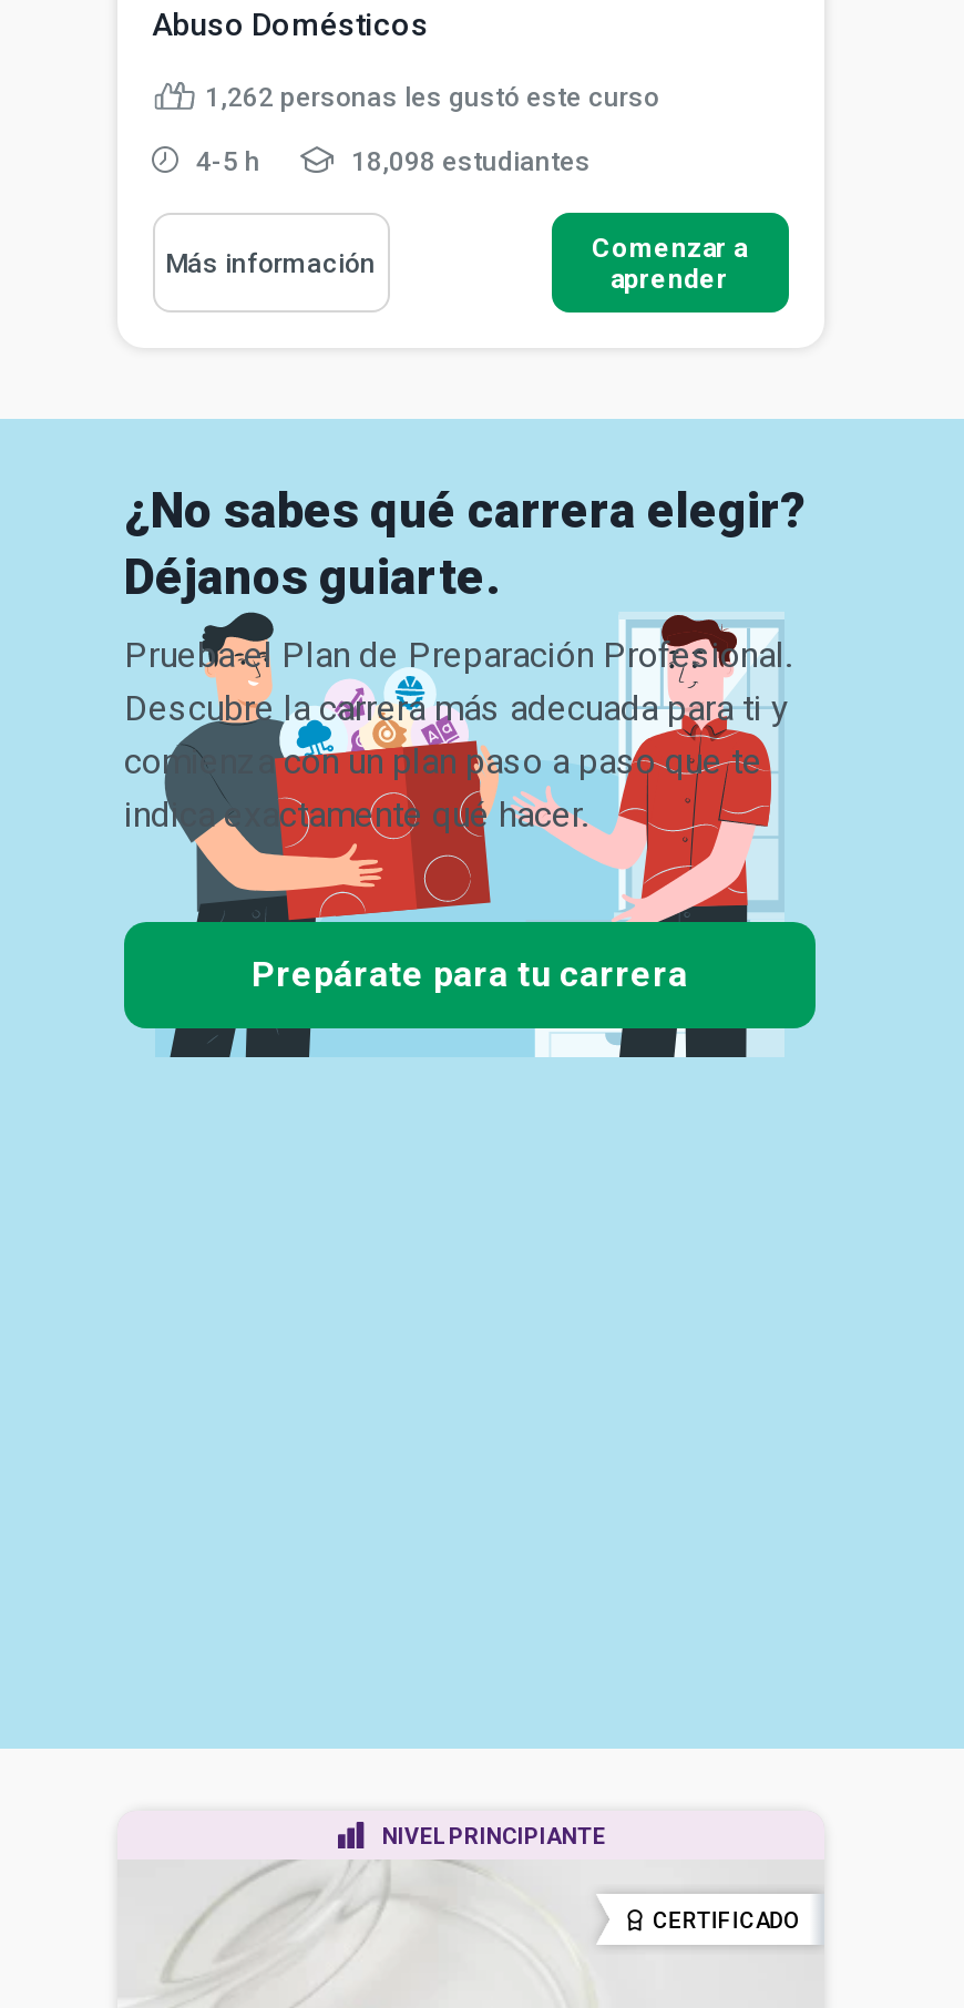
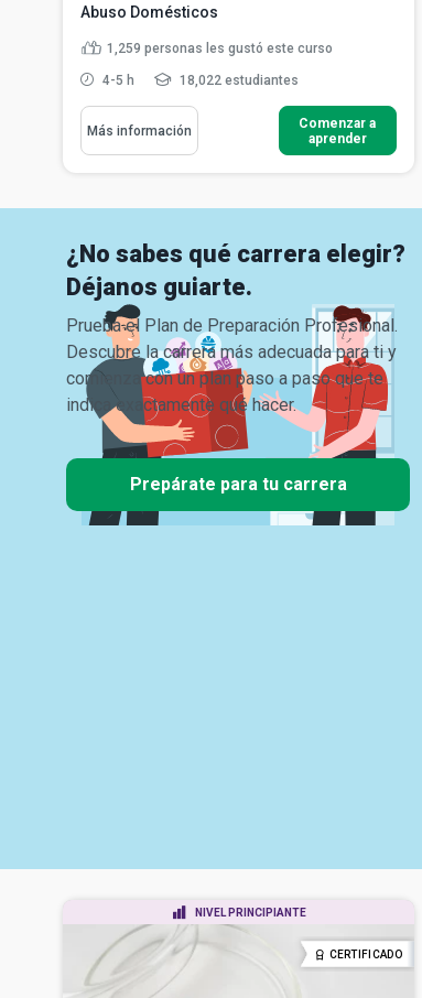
- 1,262 personas les gustó este curso
+ 1,259 personas les gustó este curso

- 18,098 estudiantes
+ 18,022 estudiantes
